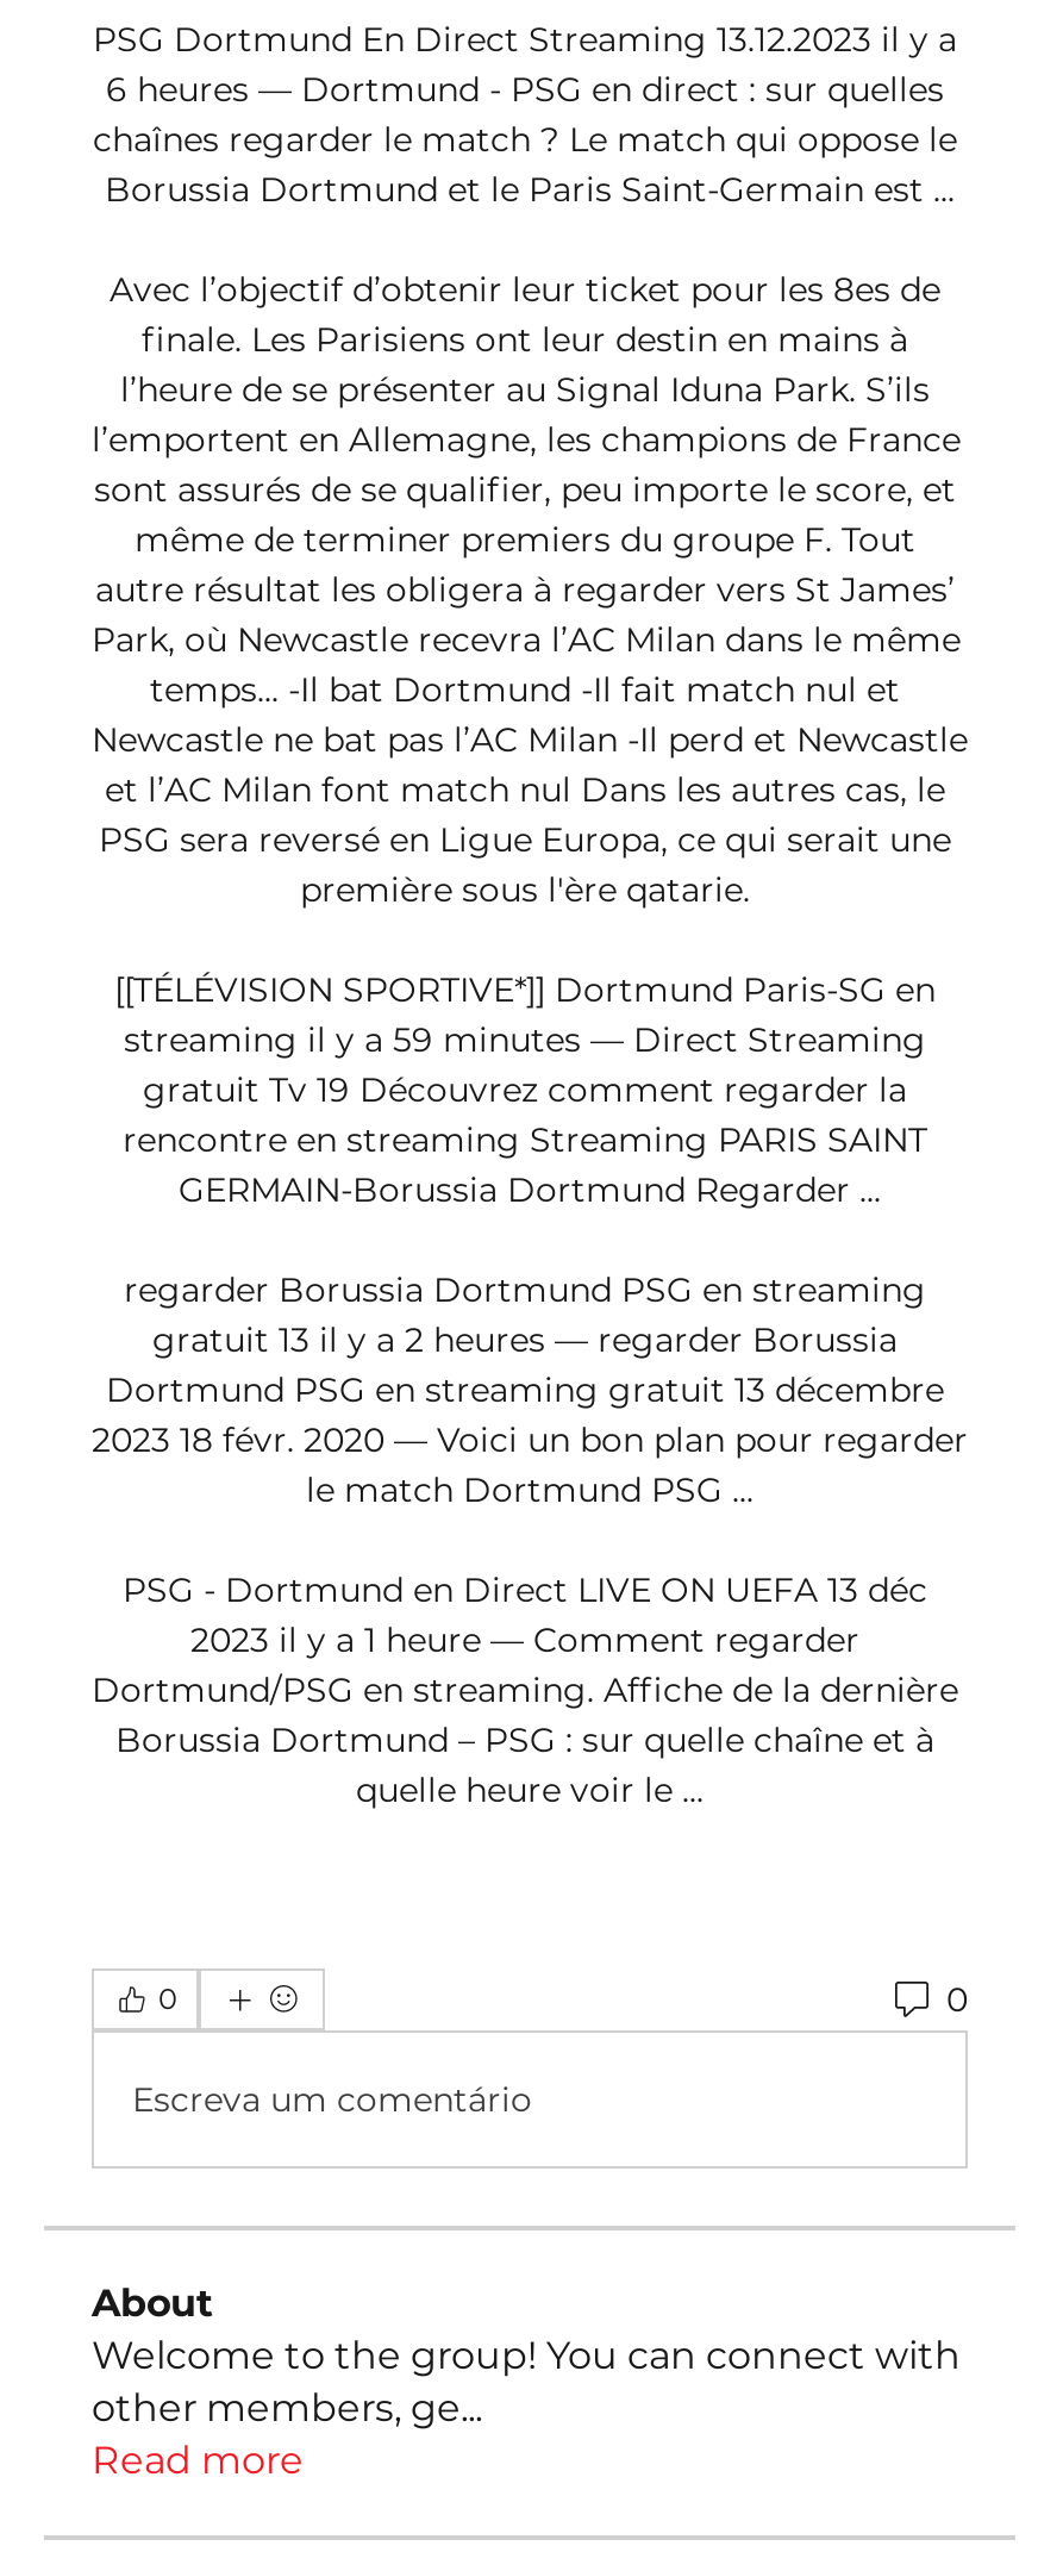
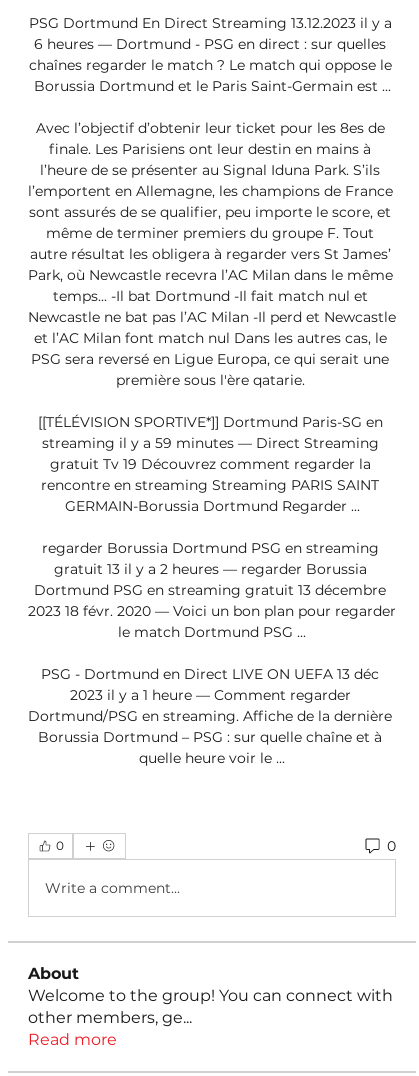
- Escreva um comentário
+ Write a comment...
